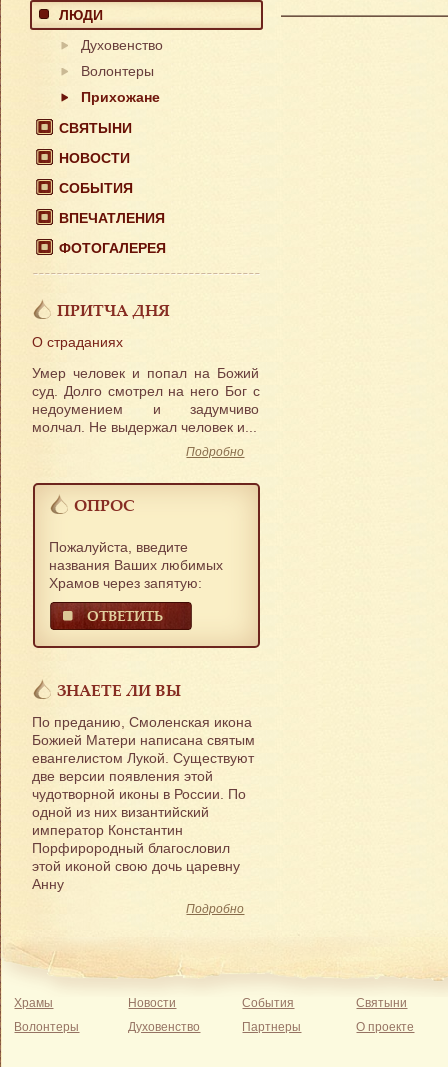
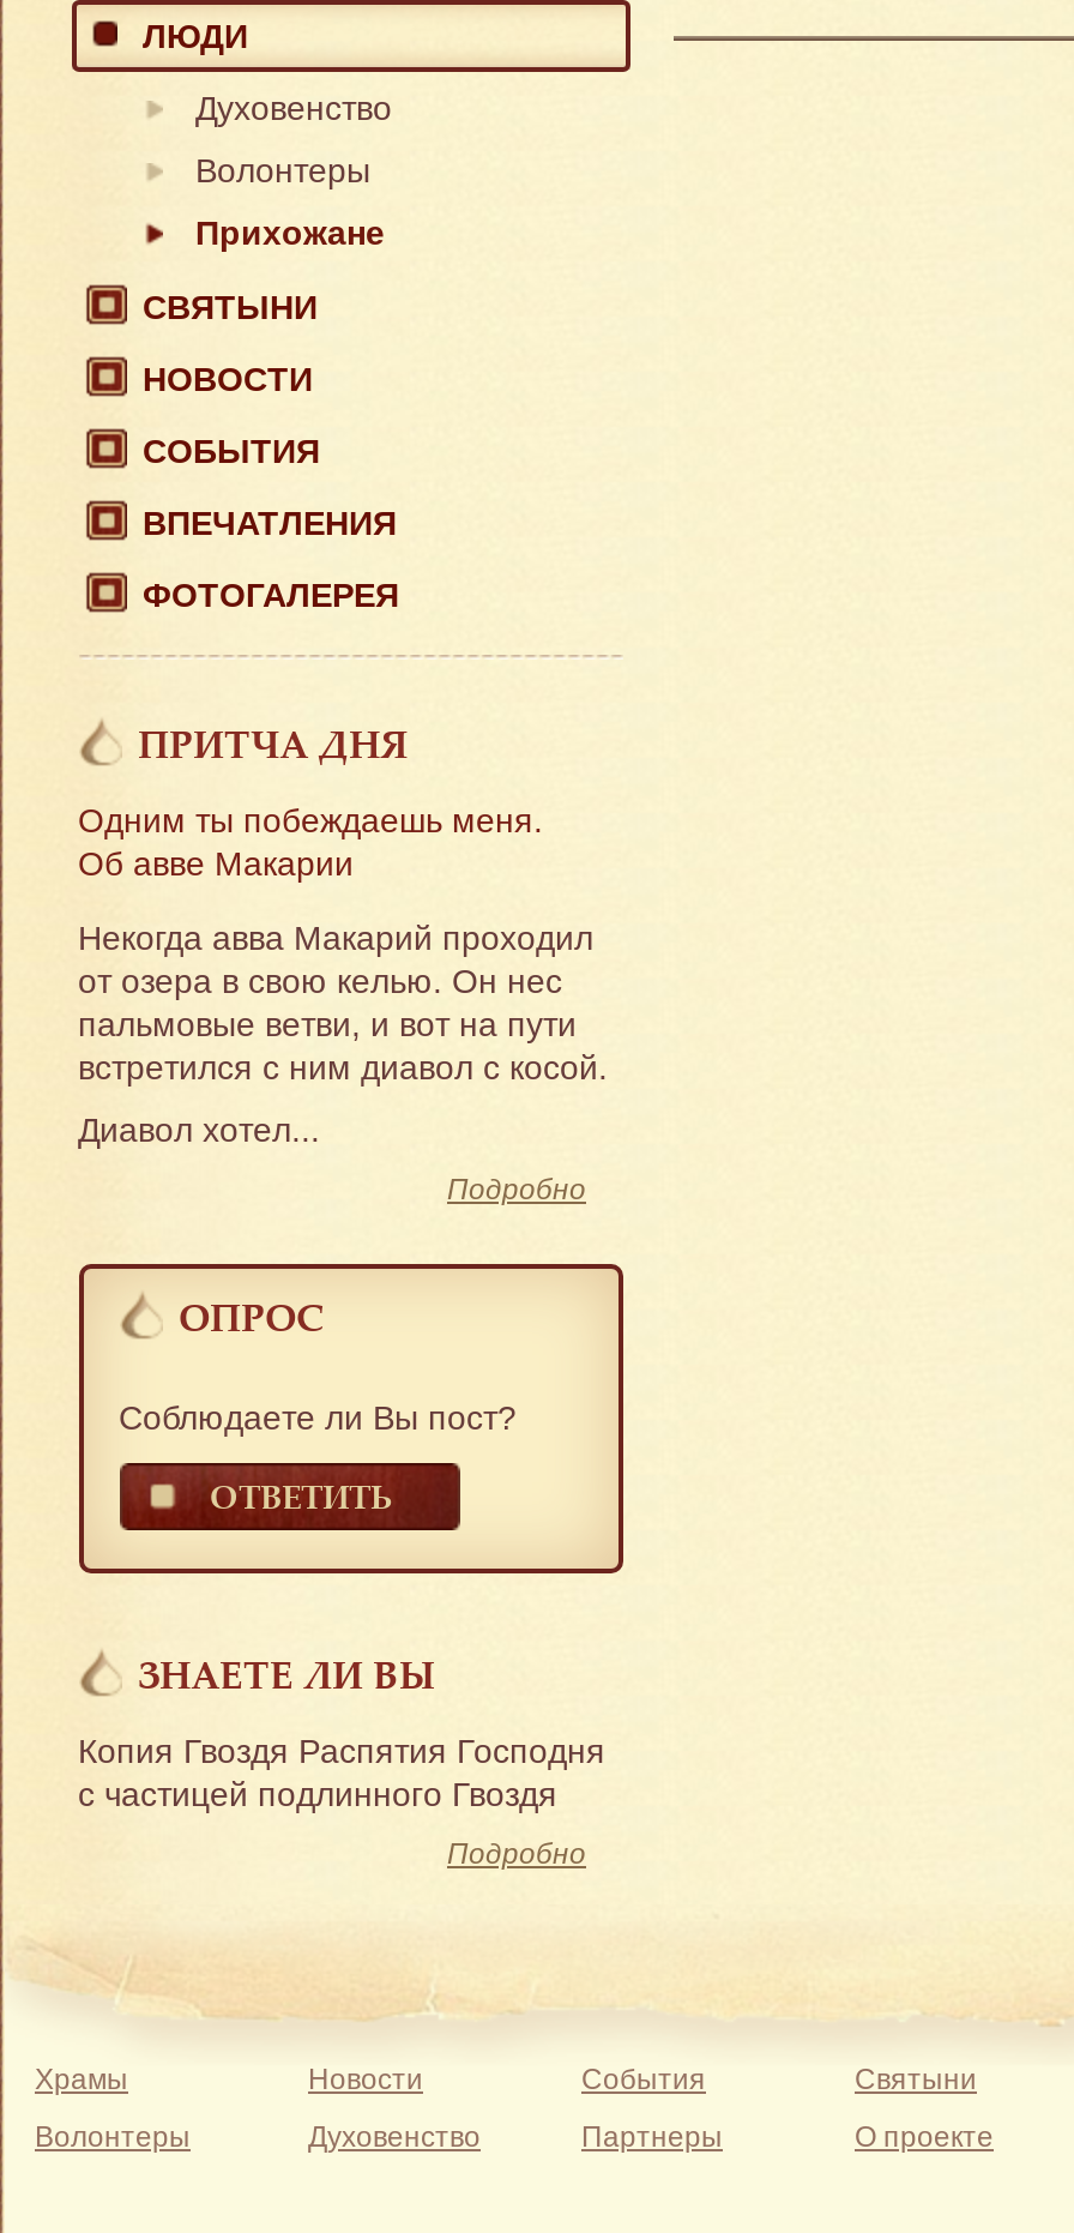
- О страданиях
- Умер человек и попал на Божий
- суд. Долго смотрел на него Бог с
- недоумением и задумчиво
- молчал. Не выдержал человек и...
+ Одним ты побеждаешь меня.
+ Об авве Макарии
+ Некогда авва Макарий проходил
+ от озера в свою келью. Он нес
+ пальмовые ветви, и вот на пути
+ встретился с ним диавол с косой.
+ Диавол хотел...

moved down: Подробно | ОПРОС

- Пожалуйста, введите
- названия Ваших любимых
- Храмов через запятую:
+ Соблюдаете ли Вы пост?

- По преданию, Смоленская икона
- Божией Матери написана святым
- евангелистом Лукой. Существуют
- две версии появления этой
- чудотворной иконы в России. По
- одной из них византийский
- император Константин
- Порфирородный благословил
- этой иконой свою дочь царевну
- Анну
+ Копия Гвоздя Распятия Господня
+ с частицей подлинного Гвоздя
